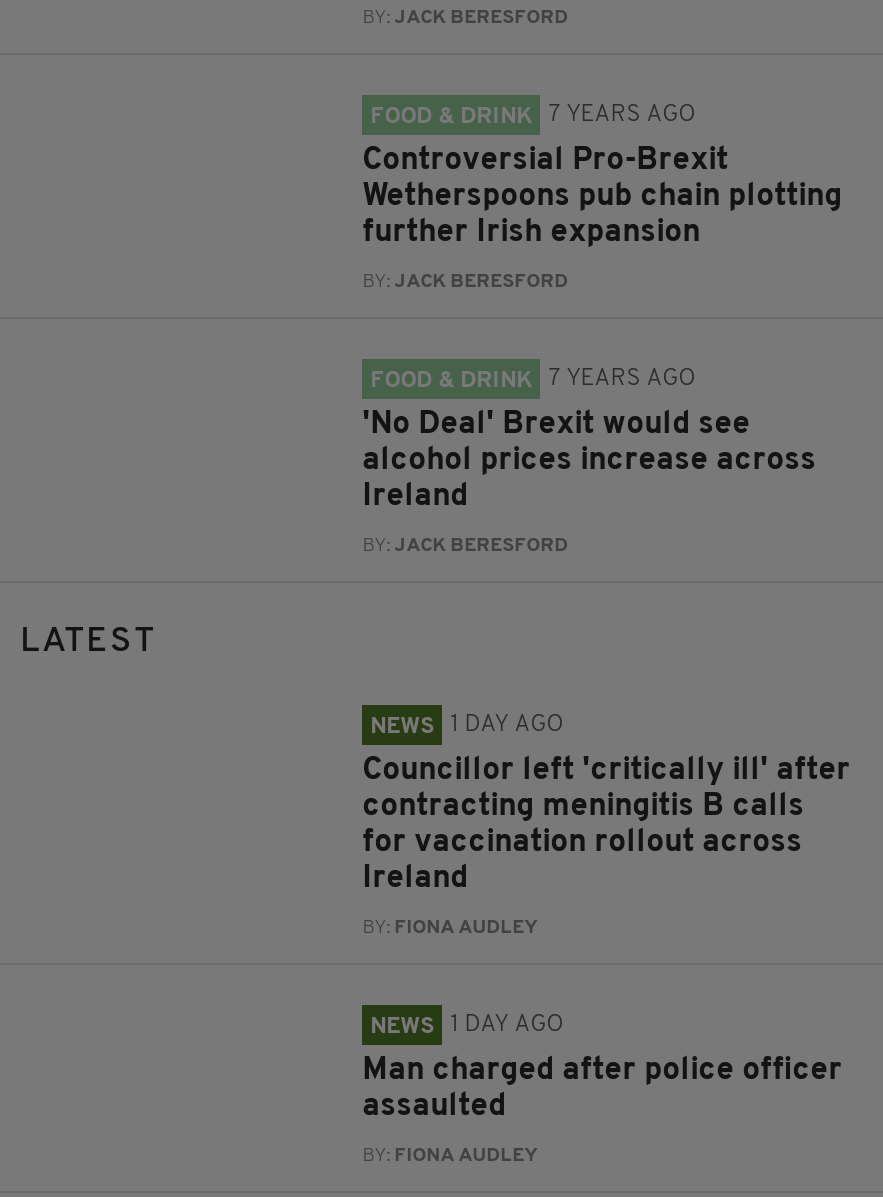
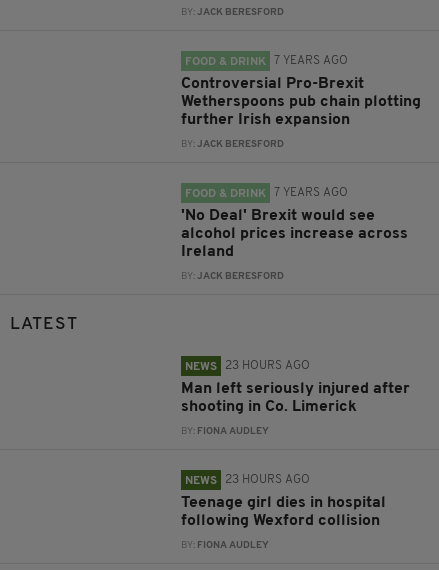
- NEWS 1 DAY AGO
+ NEWS 23 HOURS AGO

- Councillor left 'critically ill' after
- contracting meningitis B calls
- for vaccination rollout across
- Ireland
+ Man left seriously injured after
+ shooting in Co. Limerick

- NEWS 1 DAY AGO
+ NEWS 23 HOURS AGO

- Man charged after police officer
- assaulted
+ Teenage girl dies in hospital
+ following Wexford collision
